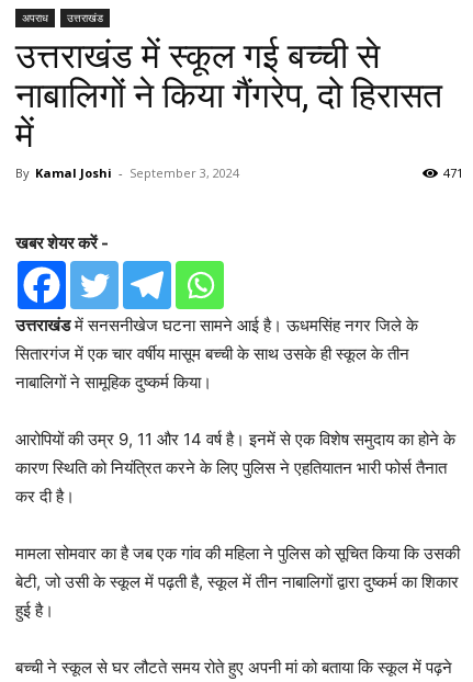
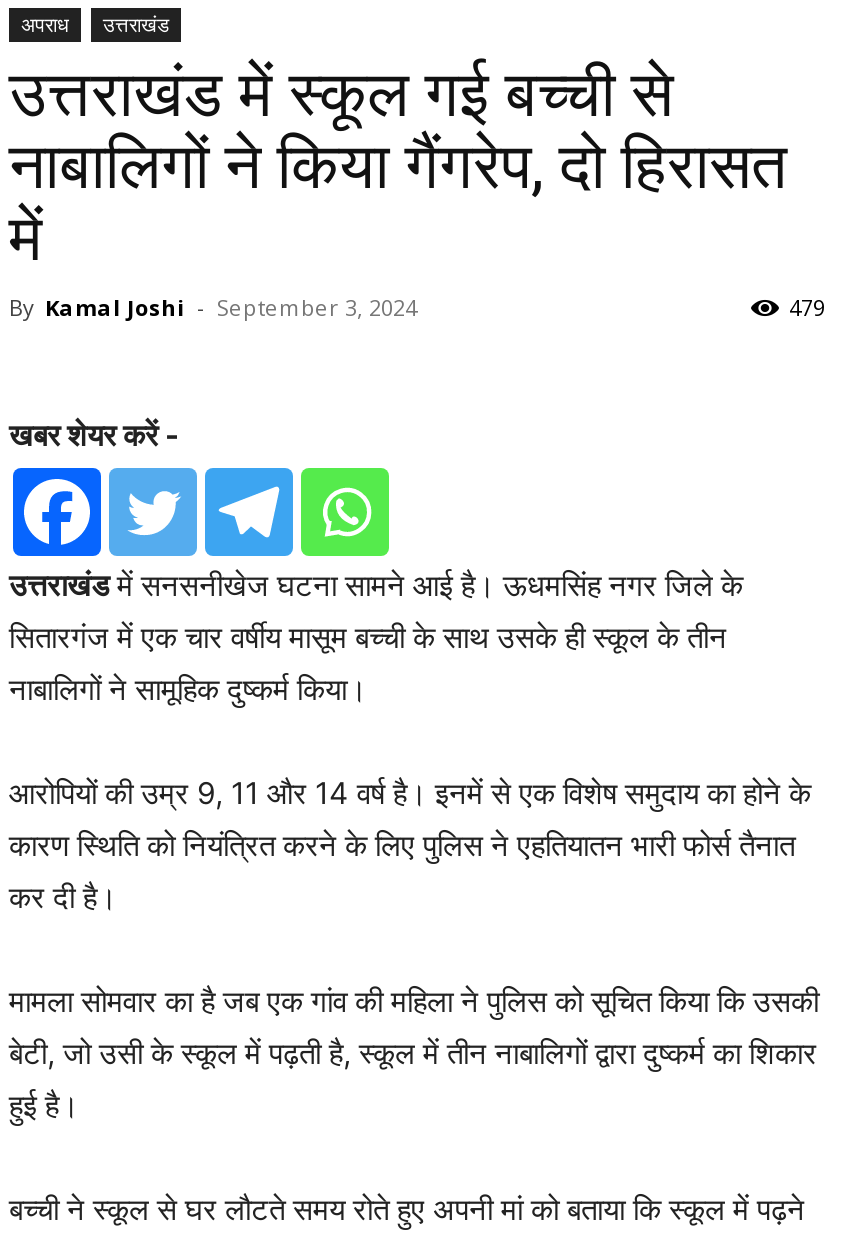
- 471
+ 479
